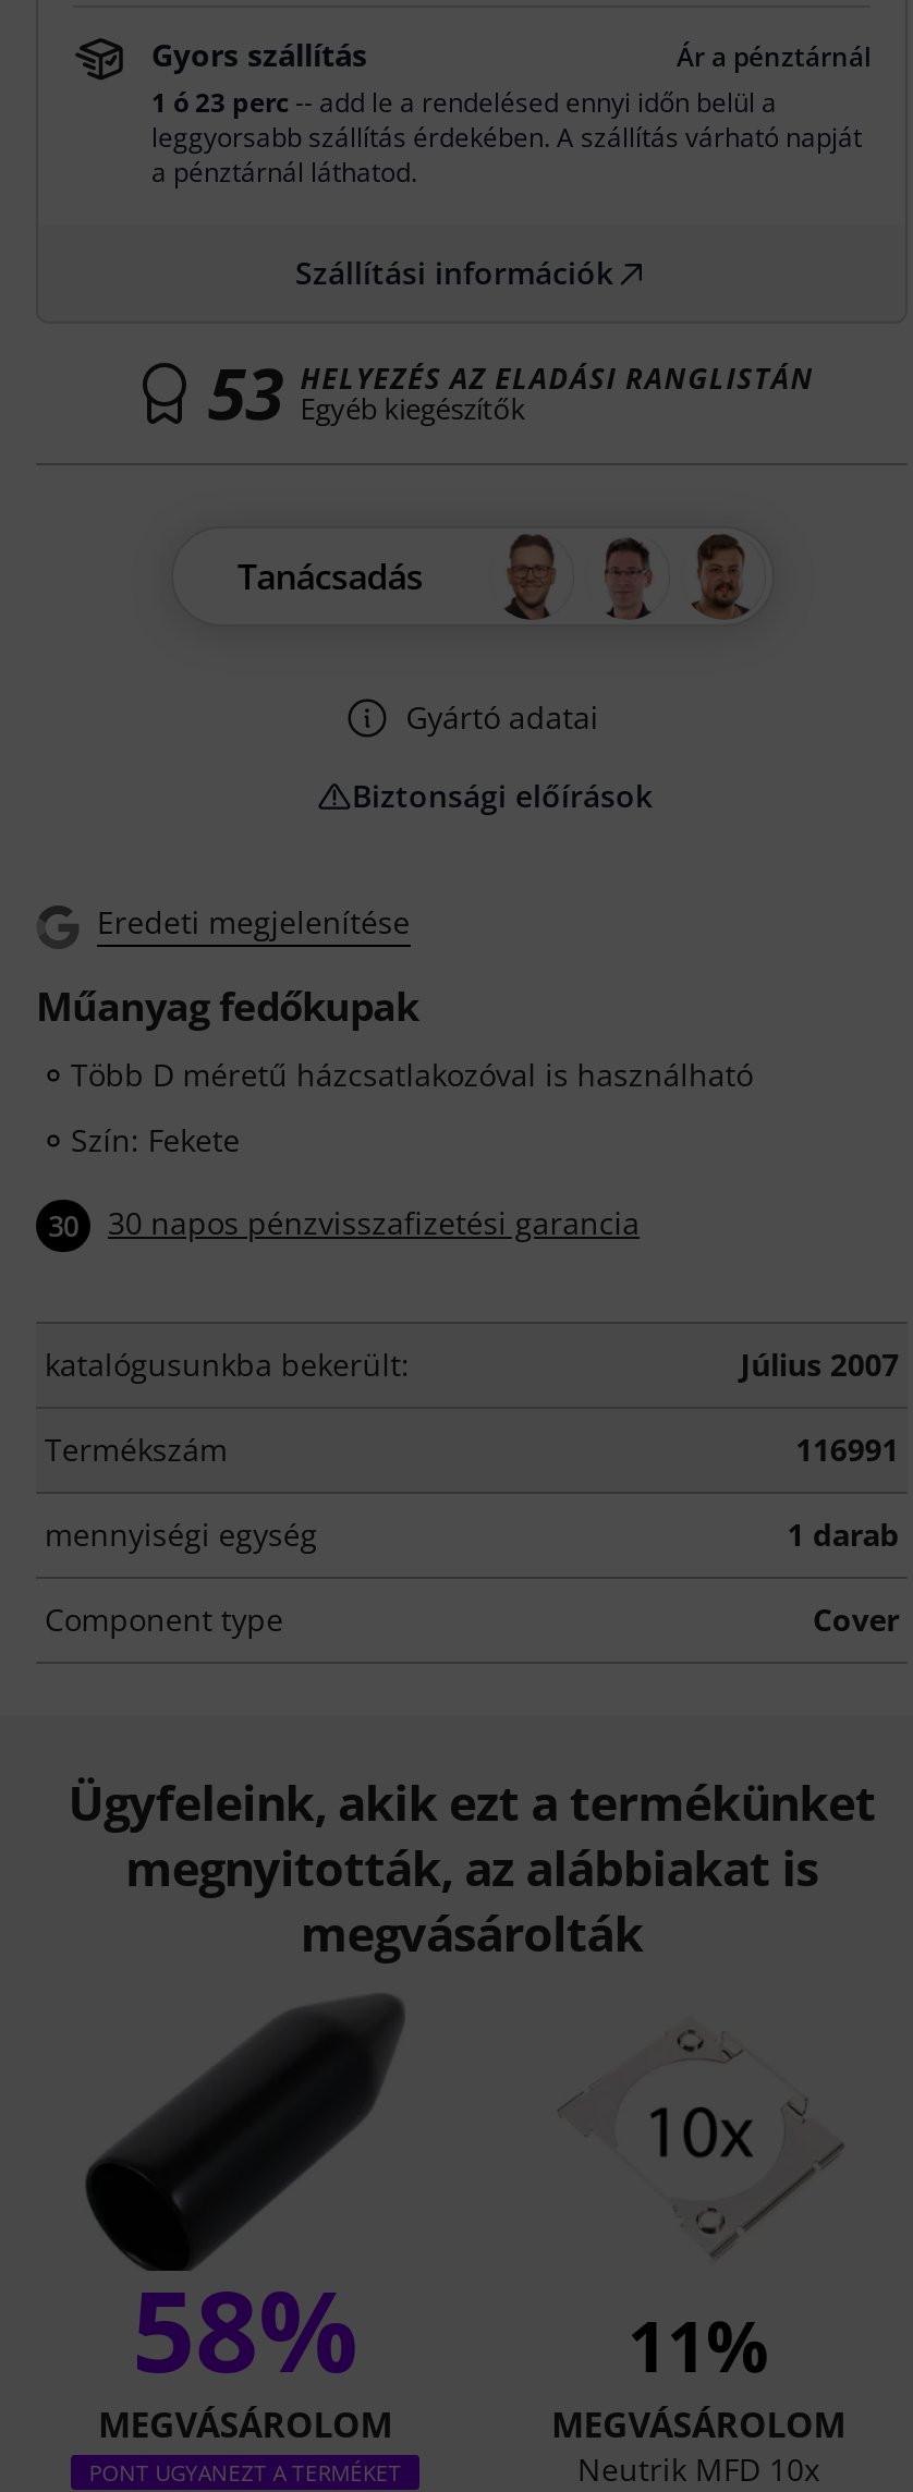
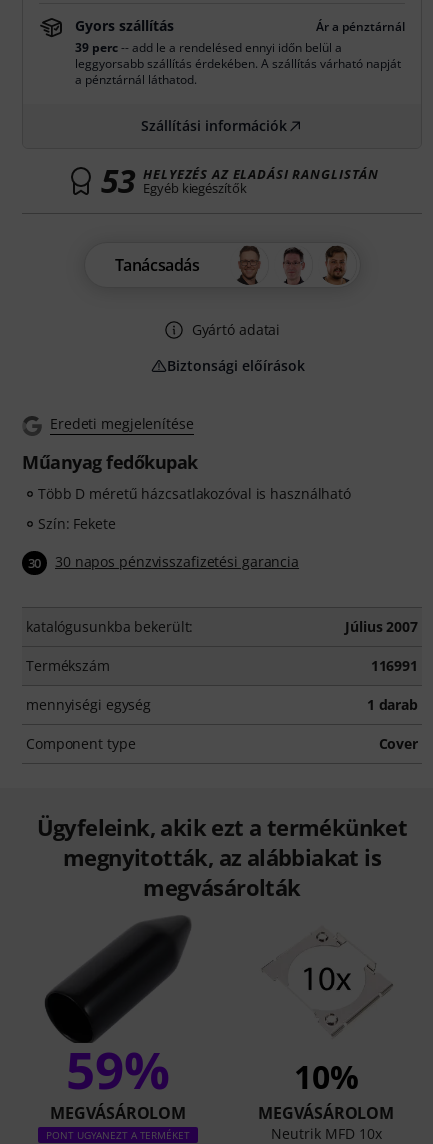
- 1 ó 23 perc -- add le a rendelésed ennyi időn belül a
+ 39 perc -- add le a rendelésed ennyi időn belül a

- 58%
+ 59%

- 11%
+ 10%
